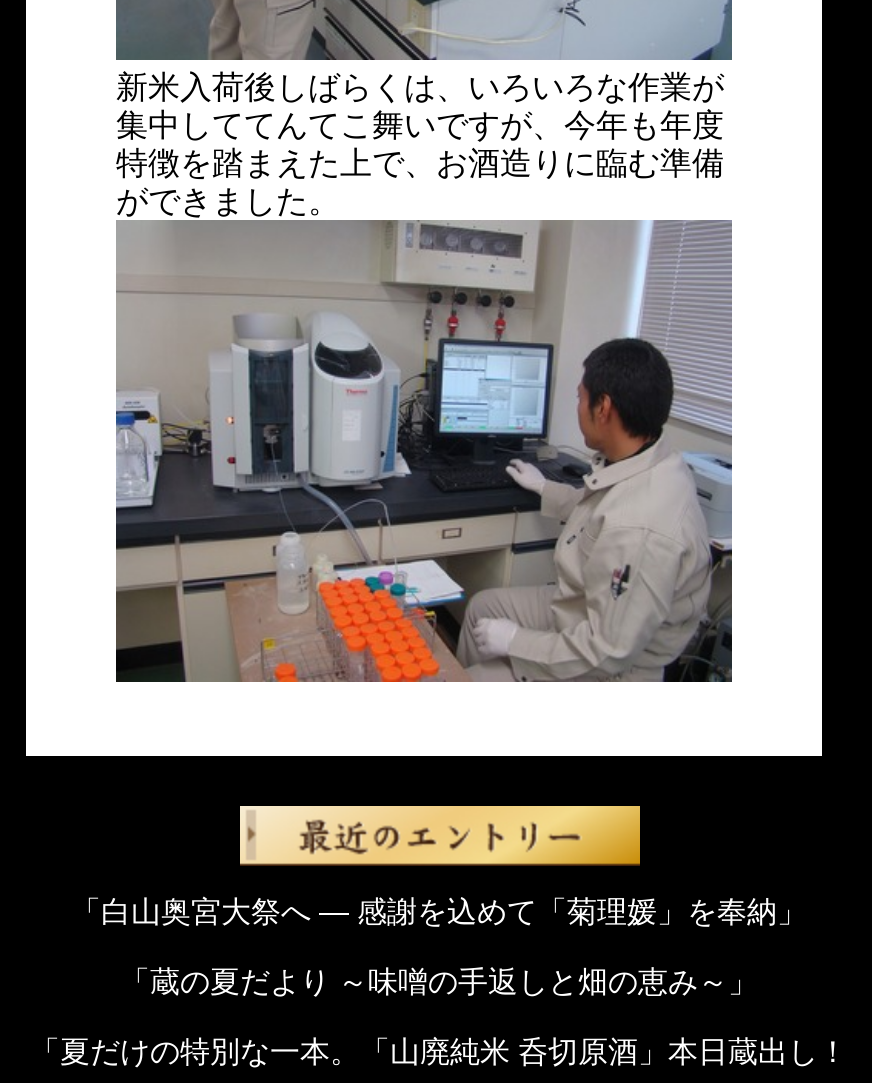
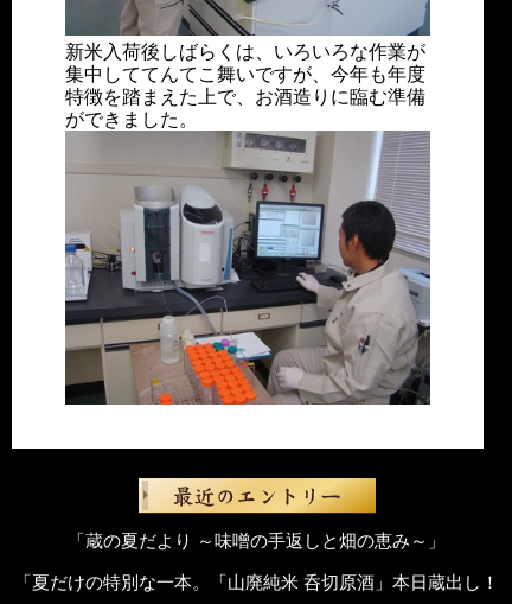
- 「白山奥宮大祭へ ― 感謝を込めて「菊理媛」を奉納」
